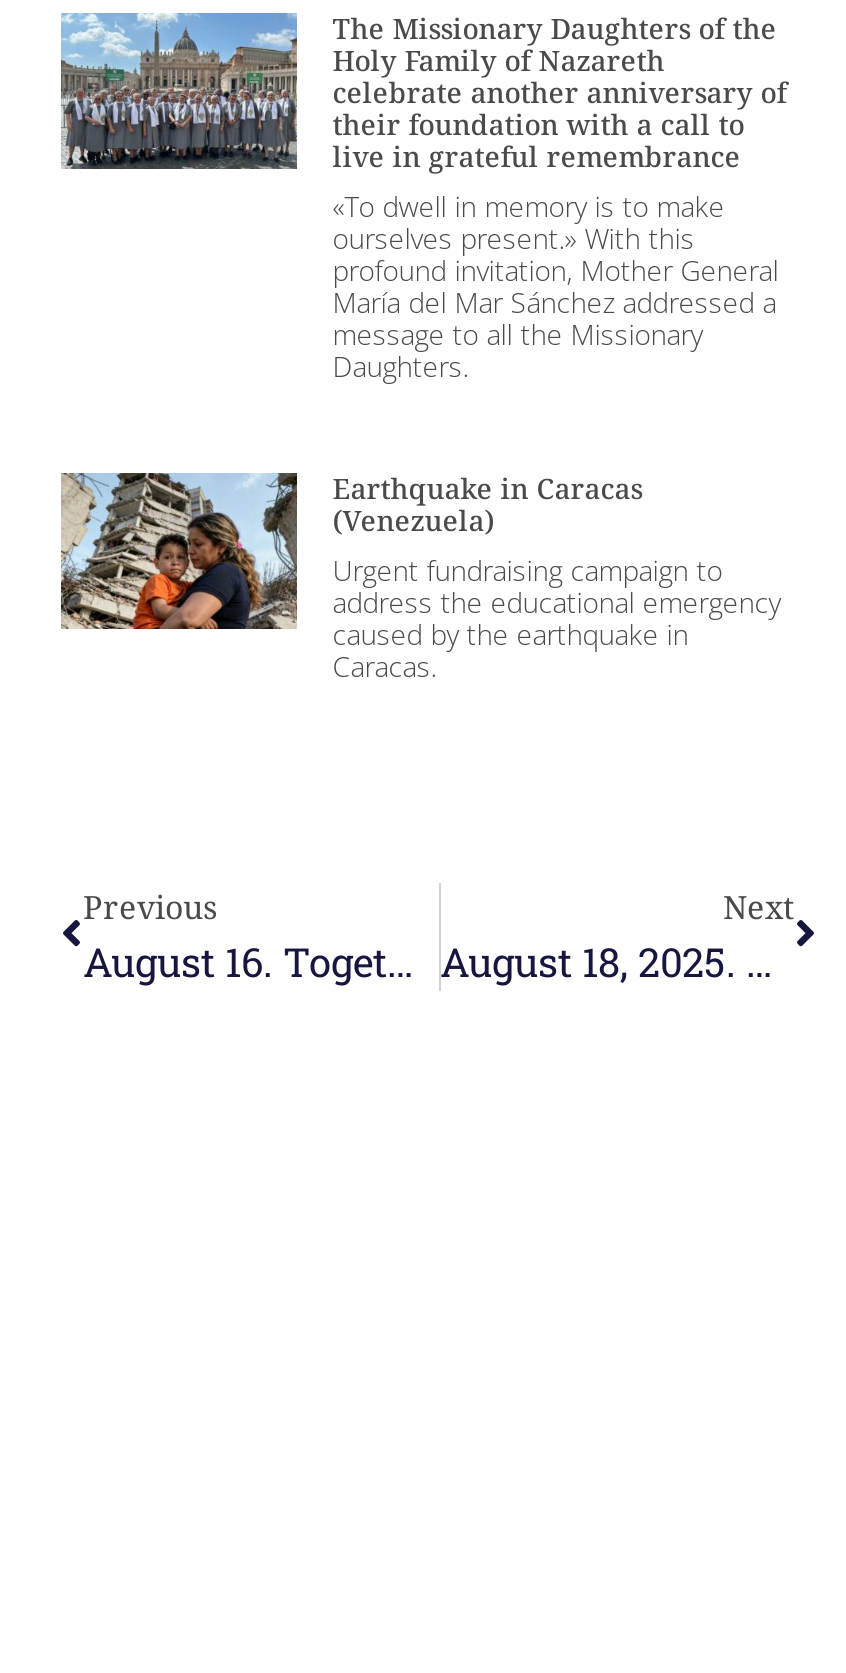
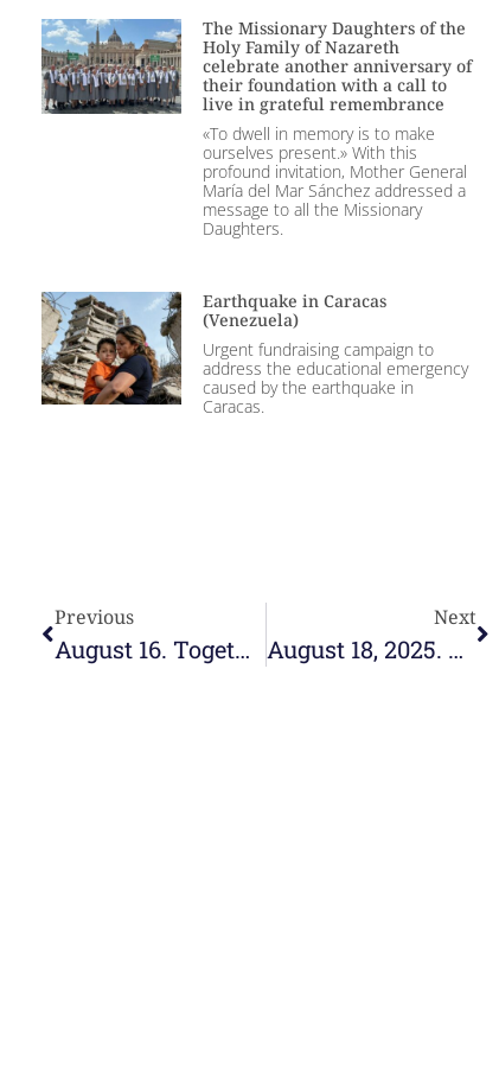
- [image]
+ [image]
